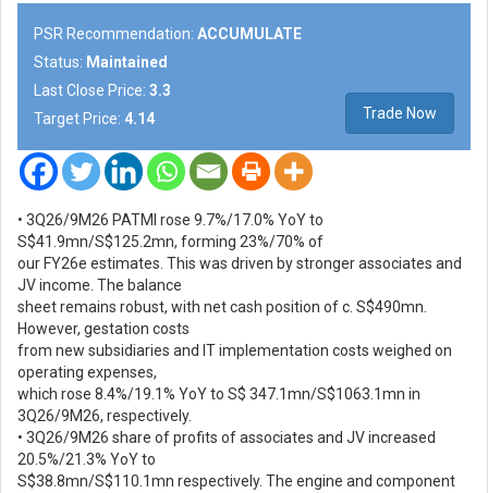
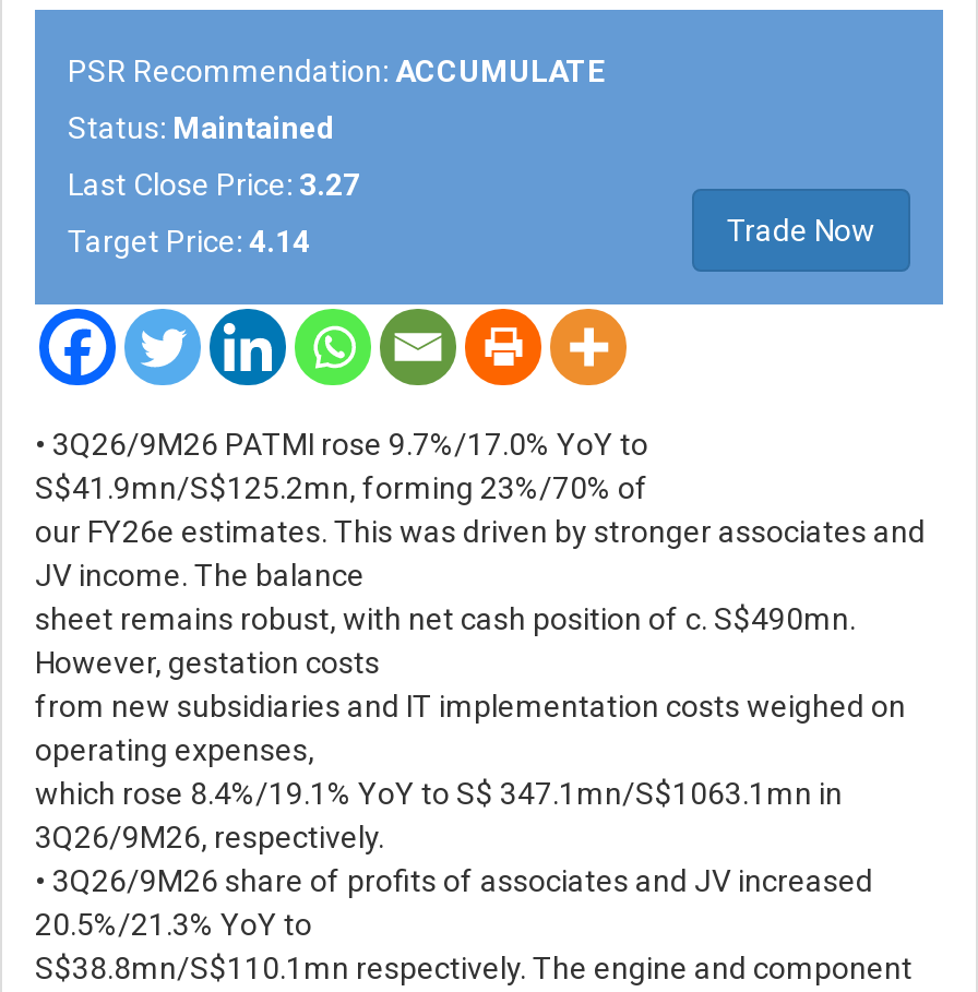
- Last Close Price: 3.3
+ Last Close Price: 3.27
